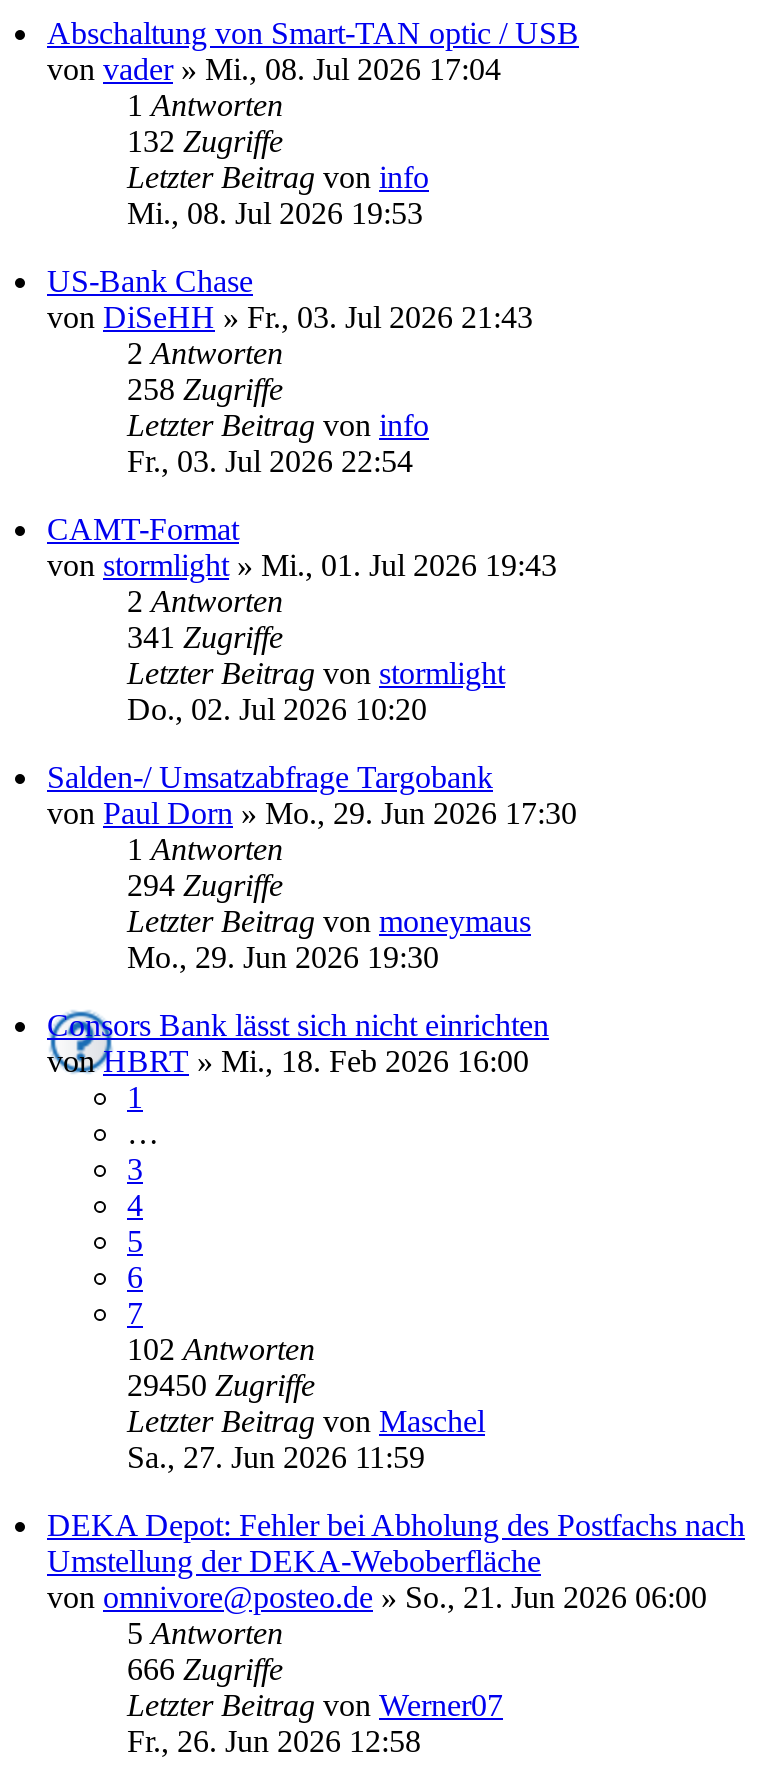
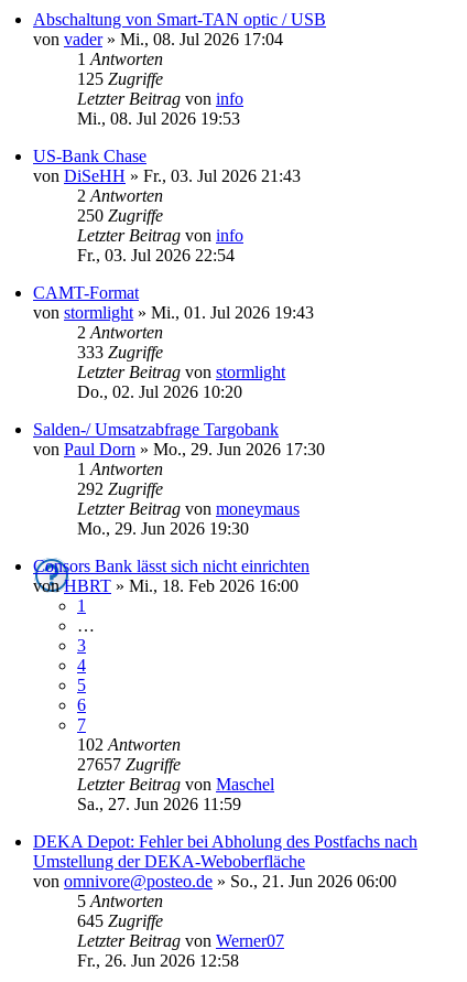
- 132 Zugriffe
+ 125 Zugriffe

- 258 Zugriffe
+ 250 Zugriffe

- 341 Zugriffe
+ 333 Zugriffe

- 294 Zugriffe
+ 292 Zugriffe

- 29450 Zugriffe
+ 27657 Zugriffe

- 666 Zugriffe
+ 645 Zugriffe
